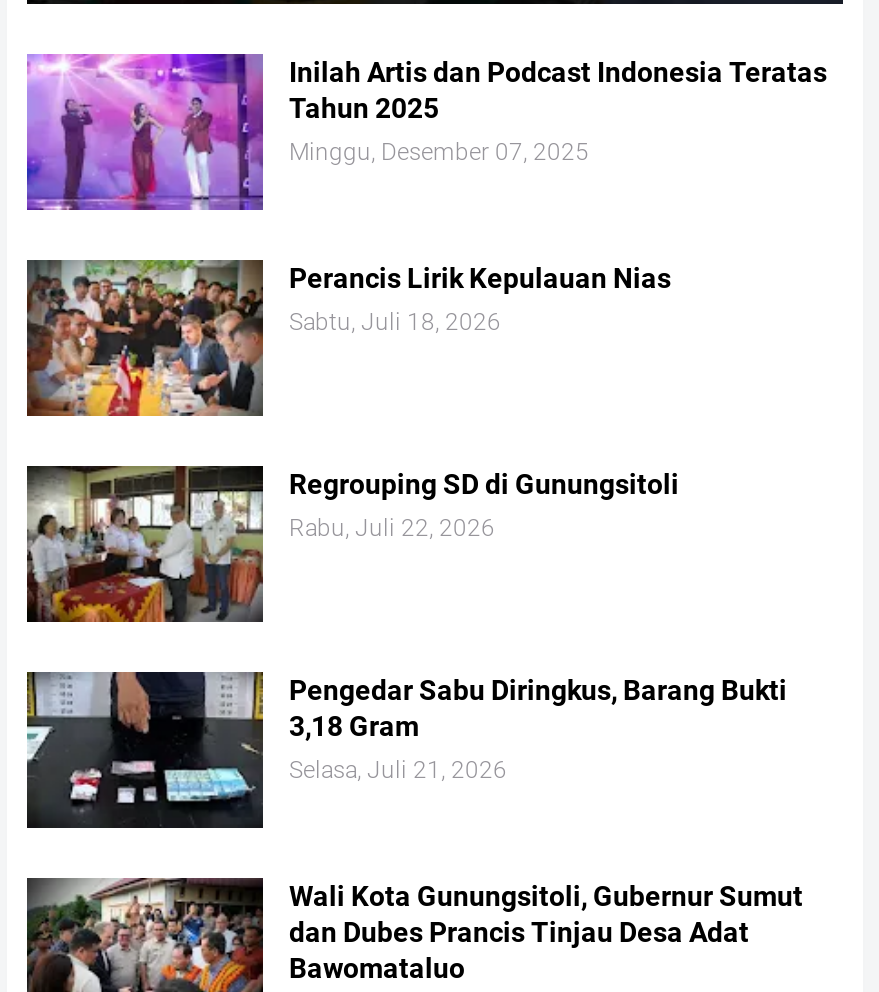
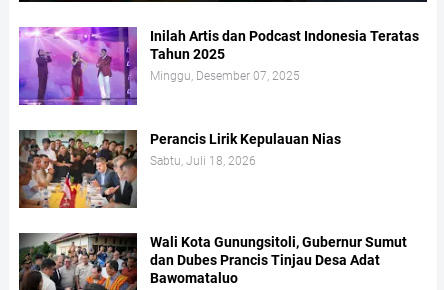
- [image]
- Regrouping SD di Gunungsitoli
- Rabu, Juli 22, 2026

- [image]
- Pengedar Sabu Diringkus, Barang Bukti
- 3,18 Gram
- Selasa, Juli 21, 2026
